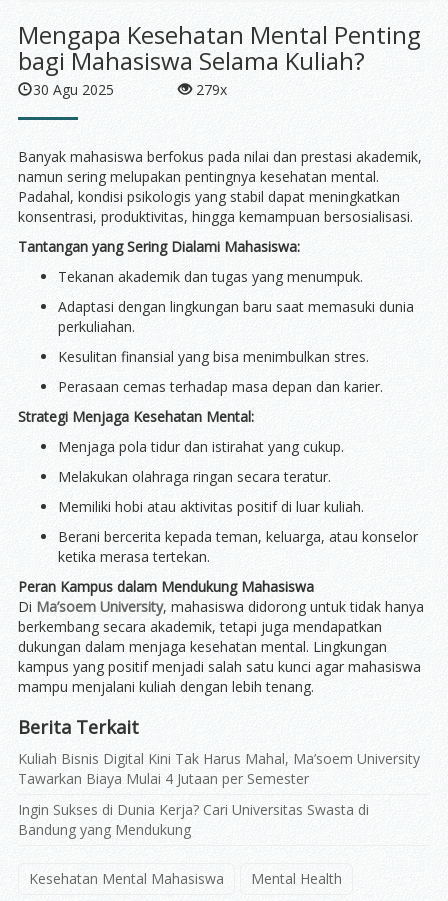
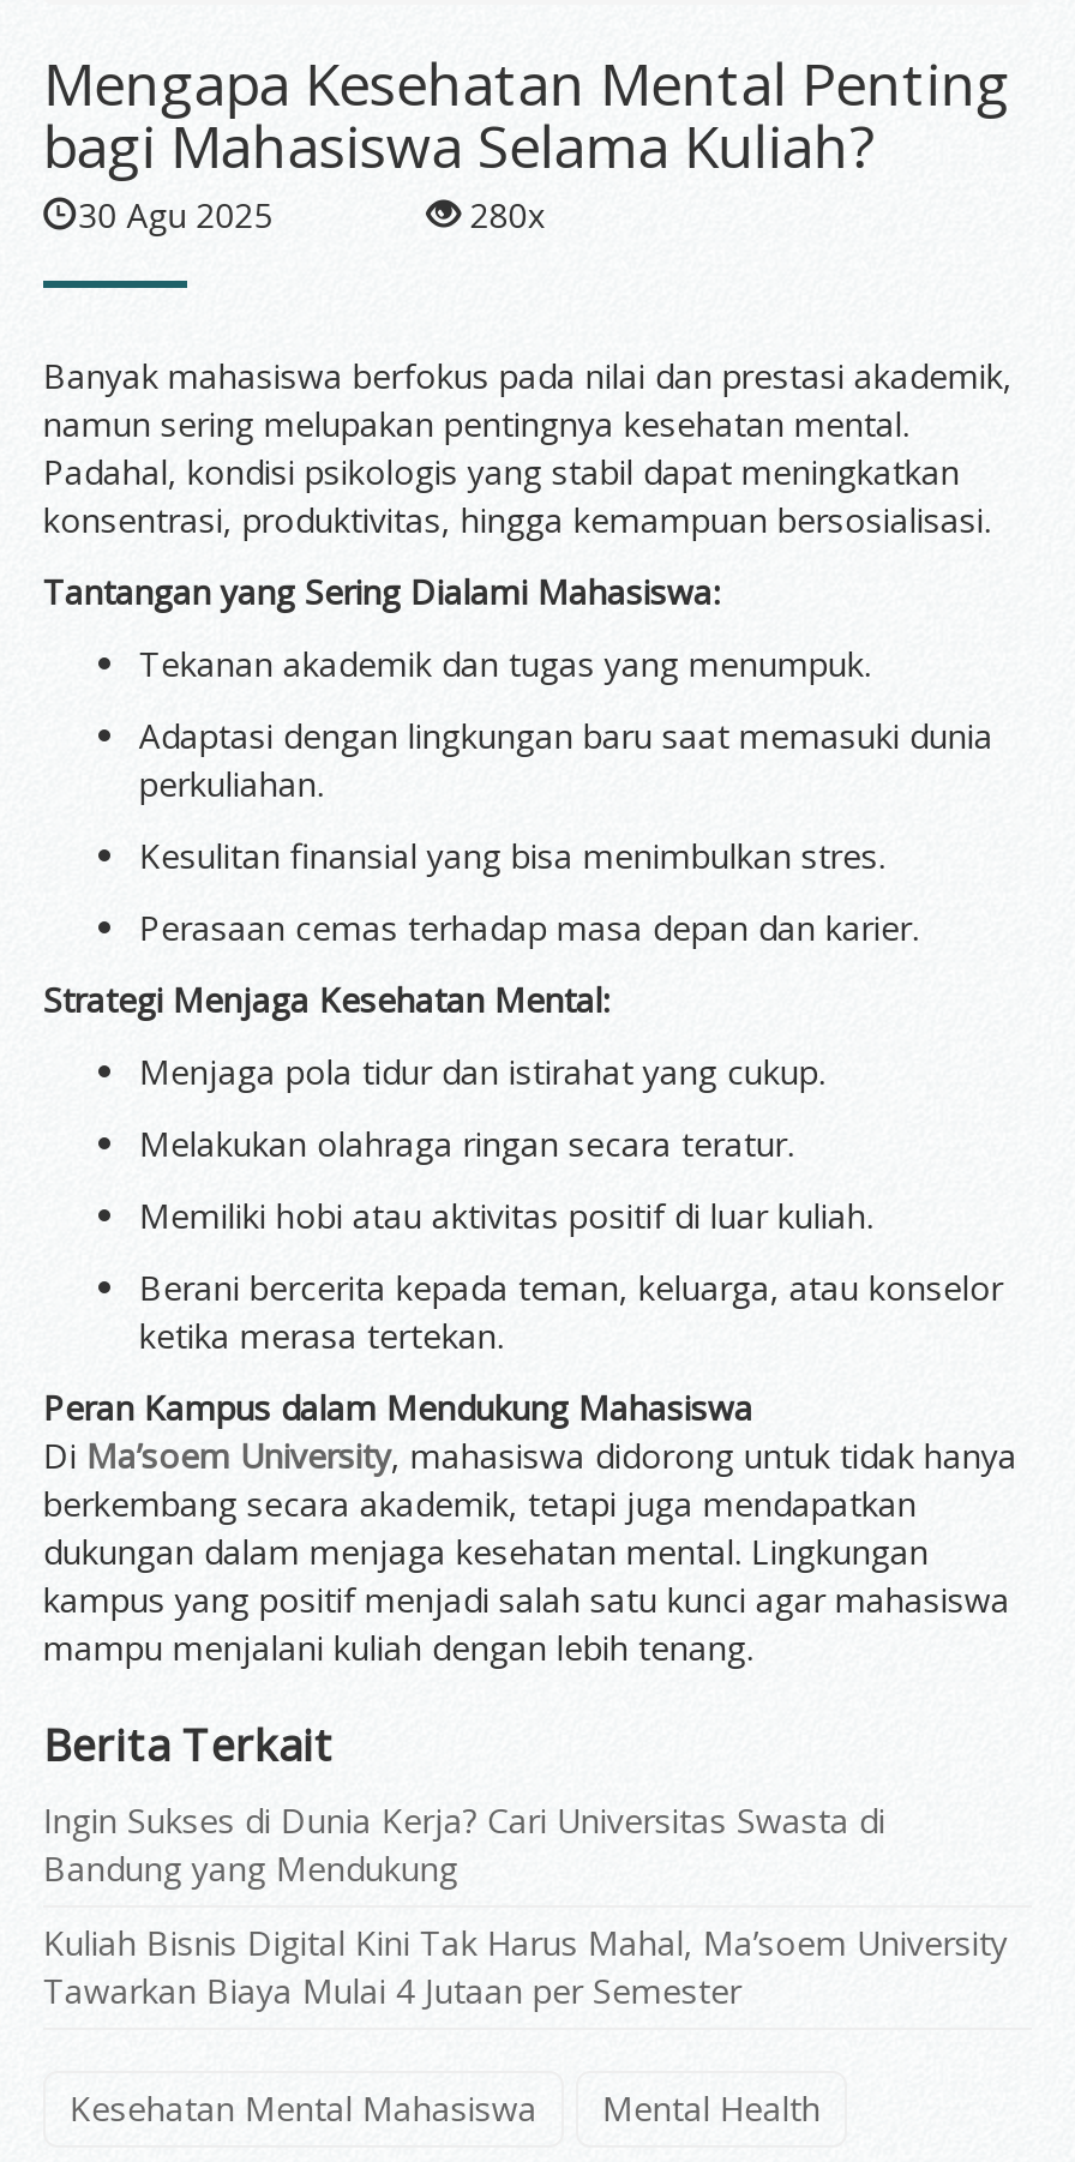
- 279x
+ 280x

moved down: Kuliah Bisnis Digital Kini Tak Harus Mahal, Ma’soem University | Tawarkan Biaya Mulai 4 Jutaan per Semester

moved up: Ingin Sukses di Dunia Kerja? Cari Universitas Swasta di | Bandung yang Mendukung
